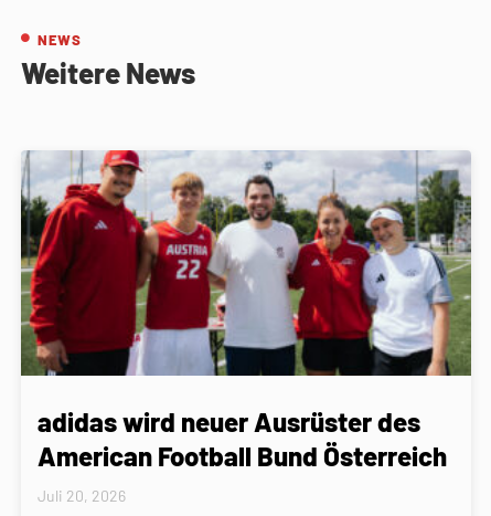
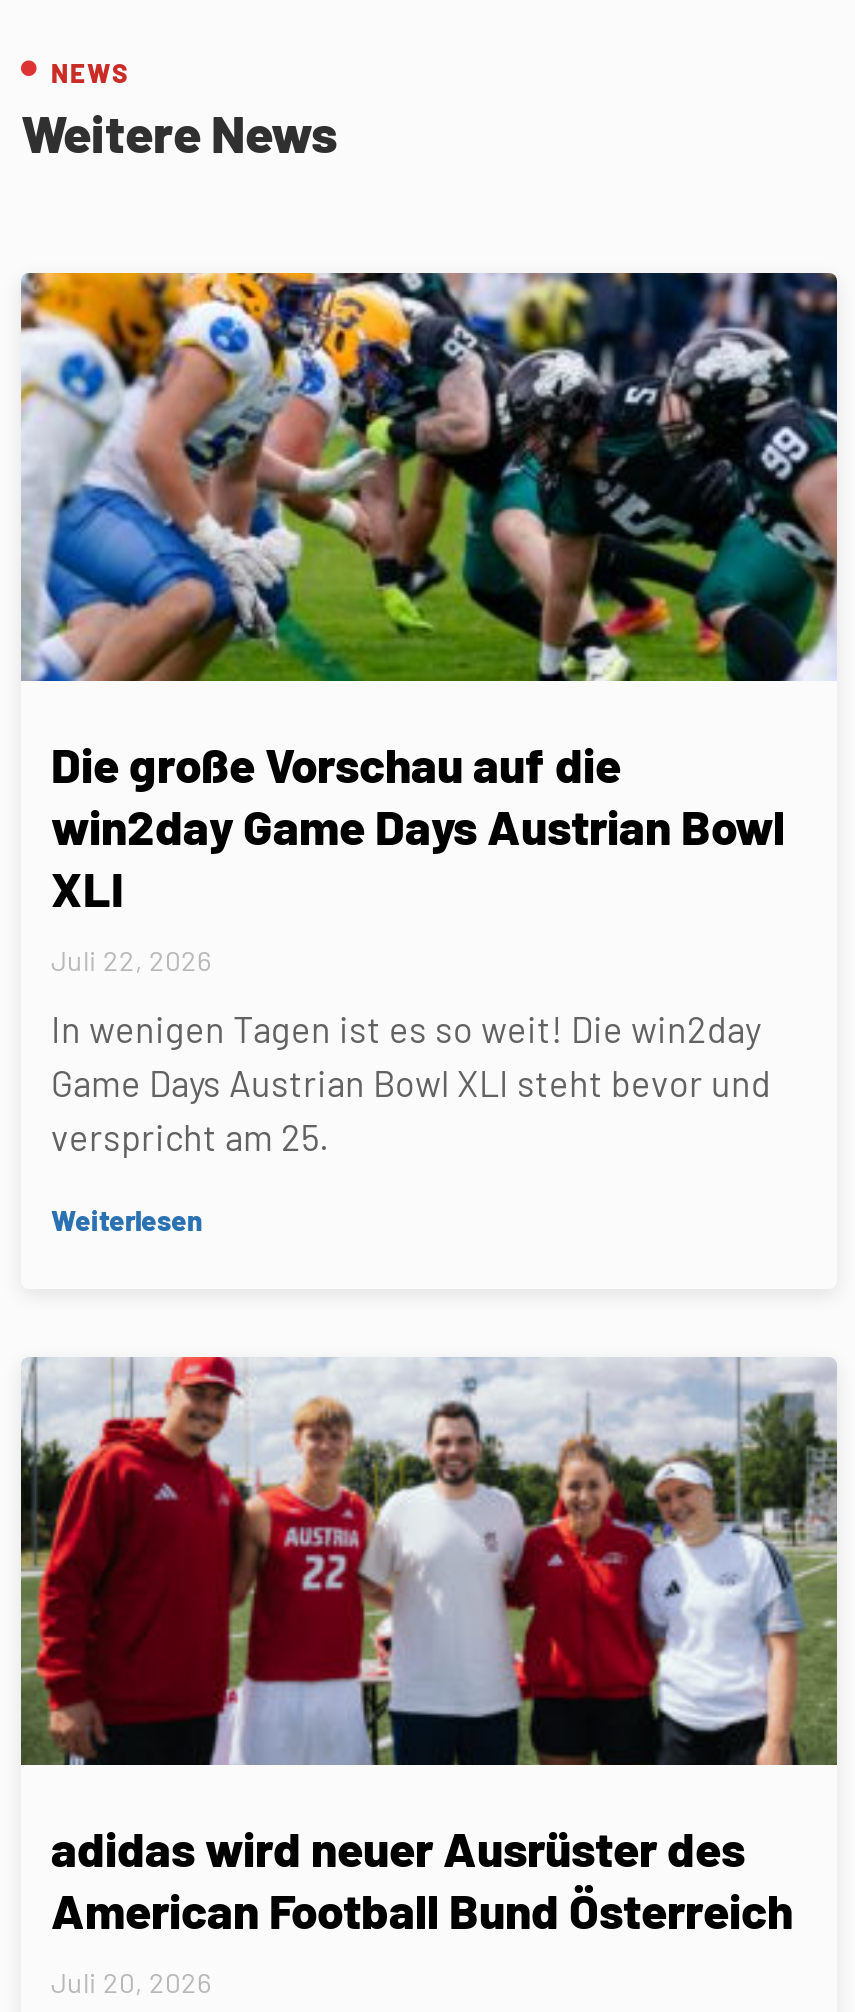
+ [image]
+ Die große Vorschau auf die
+ win2day Game Days Austrian Bowl
+ XLI
+ Juli 22, 2026
+ In wenigen Tagen ist es so weit! Die win2day
+ Game Days Austrian Bowl XLI steht bevor und
+ verspricht am 25.
+ Weiterlesen
